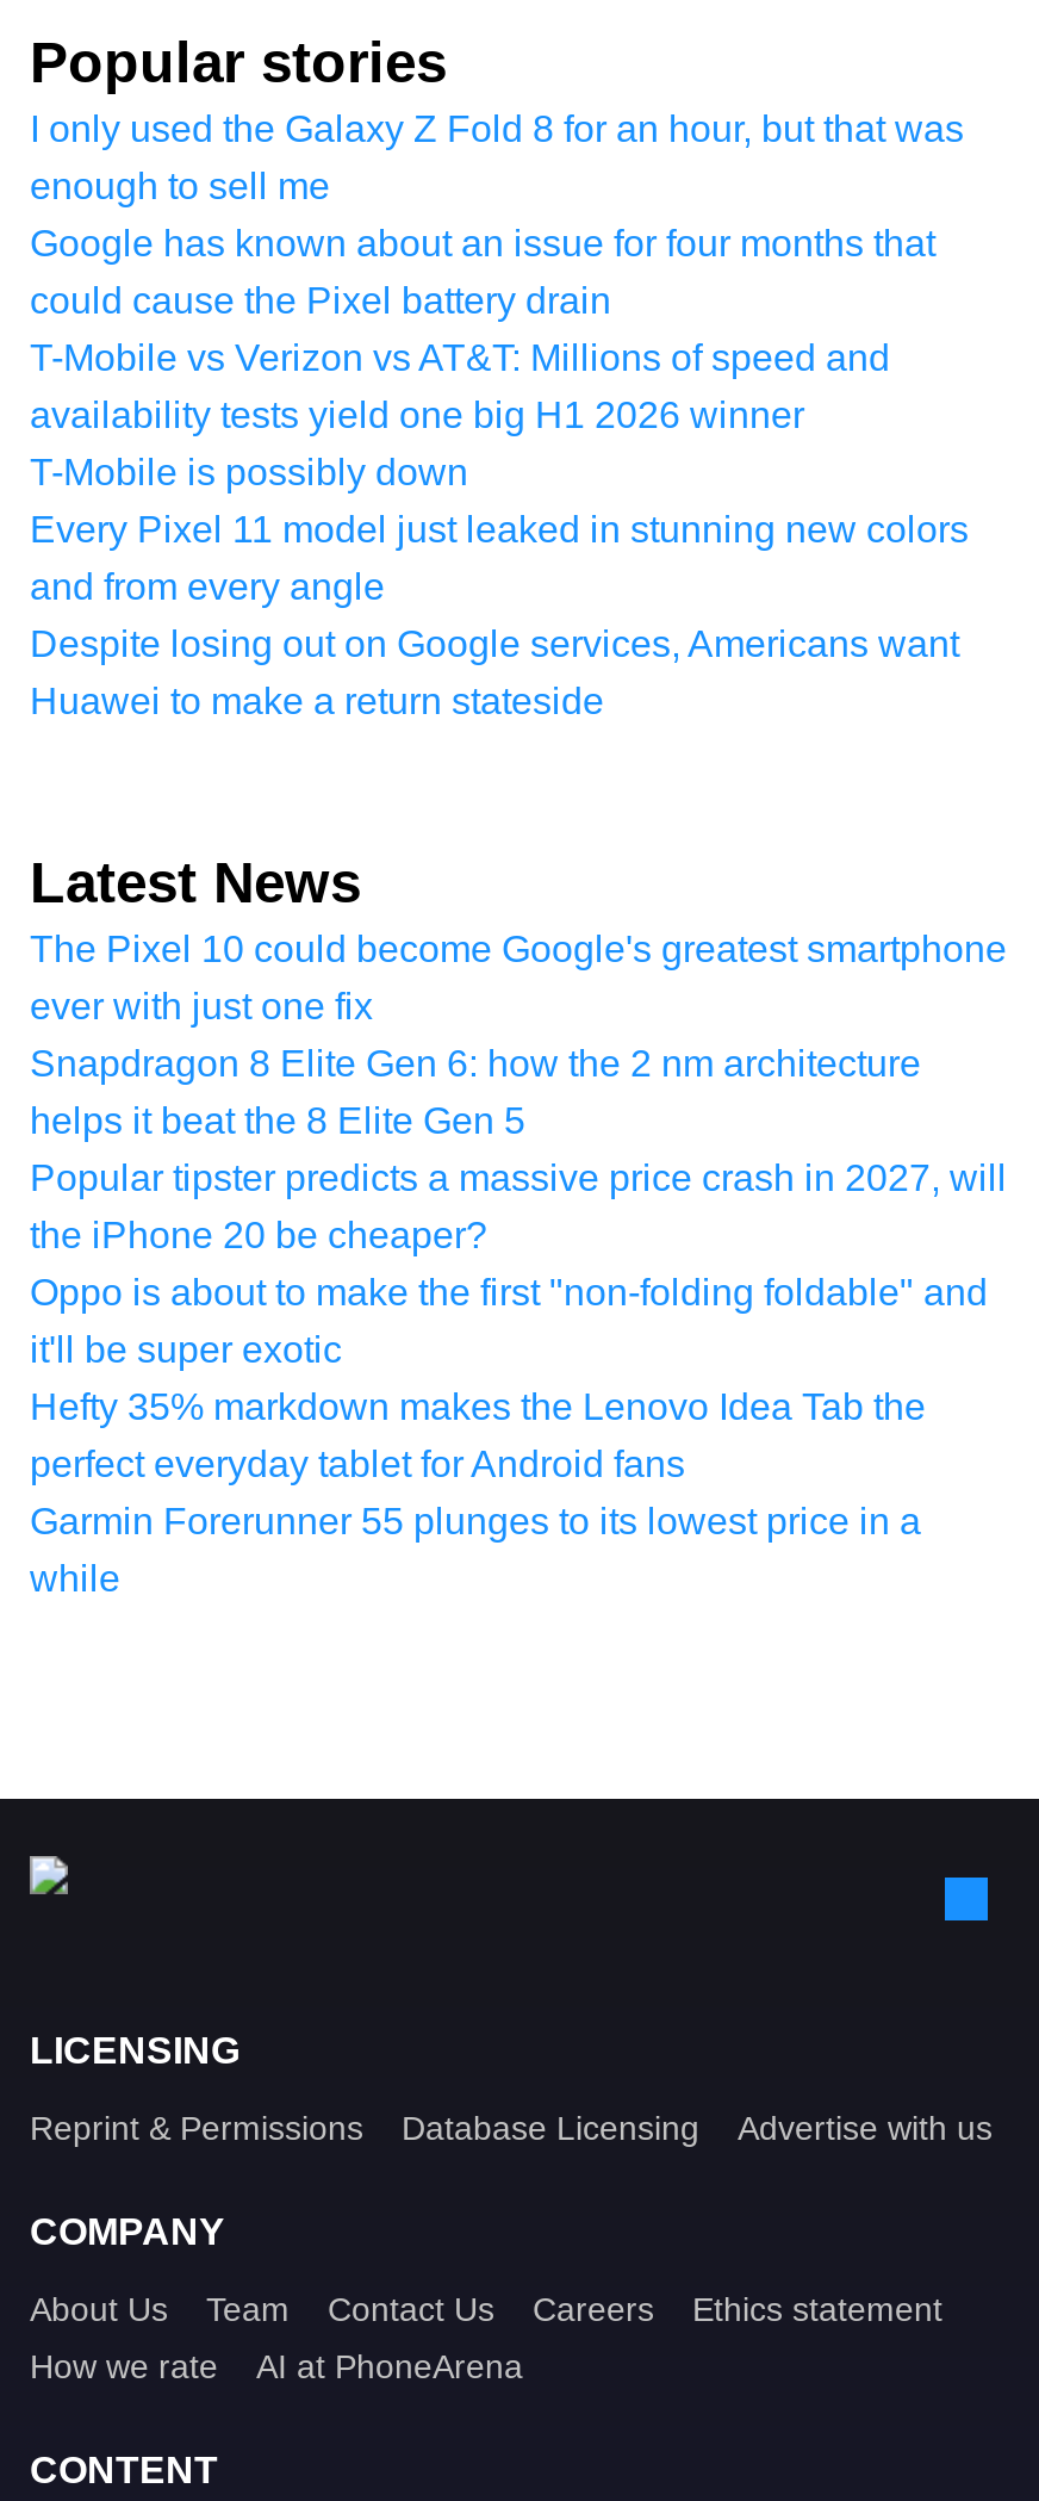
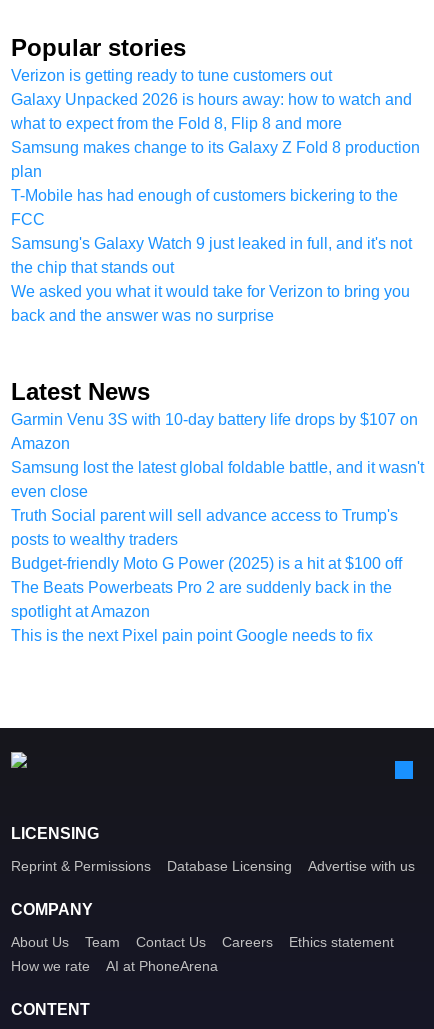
- I only used the Galaxy Z Fold 8 for an hour, but that was
- enough to sell me
- Google has known about an issue for four months that
- could cause the Pixel battery drain
- T-Mobile vs Verizon vs AT&T: Millions of speed and
- availability tests yield one big H1 2026 winner
- T-Mobile is possibly down
- Every Pixel 11 model just leaked in stunning new colors
- and from every angle
- Despite losing out on Google services, Americans want
- Huawei to make a return stateside
+ Verizon is getting ready to tune customers out
+ Galaxy Unpacked 2026 is hours away: how to watch and
+ what to expect from the Fold 8, Flip 8 and more
+ Samsung makes change to its Galaxy Z Fold 8 production
+ plan
+ T-Mobile has had enough of customers bickering to the
+ FCC
+ Samsung's Galaxy Watch 9 just leaked in full, and it's not
+ the chip that stands out
+ We asked you what it would take for Verizon to bring you
+ back and the answer was no surprise

- The Pixel 10 could become Google's greatest smartphone
- ever with just one fix
- Snapdragon 8 Elite Gen 6: how the 2 nm architecture
- helps it beat the 8 Elite Gen 5
- Popular tipster predicts a massive price crash in 2027, will
- the iPhone 20 be cheaper?
- Oppo is about to make the first "non-folding foldable" and
- it'll be super exotic
- Hefty 35% markdown makes the Lenovo Idea Tab the
- perfect everyday tablet for Android fans
- Garmin Forerunner 55 plunges to its lowest price in a
- while
+ Garmin Venu 3S with 10-day battery life drops by $107 on
+ Amazon
+ Samsung lost the latest global foldable battle, and it wasn't
+ even close
+ Truth Social parent will sell advance access to Trump's
+ posts to wealthy traders
+ Budget-friendly Moto G Power (2025) is a hit at $100 off
+ The Beats Powerbeats Pro 2 are suddenly back in the
+ spotlight at Amazon
+ This is the next Pixel pain point Google needs to fix
